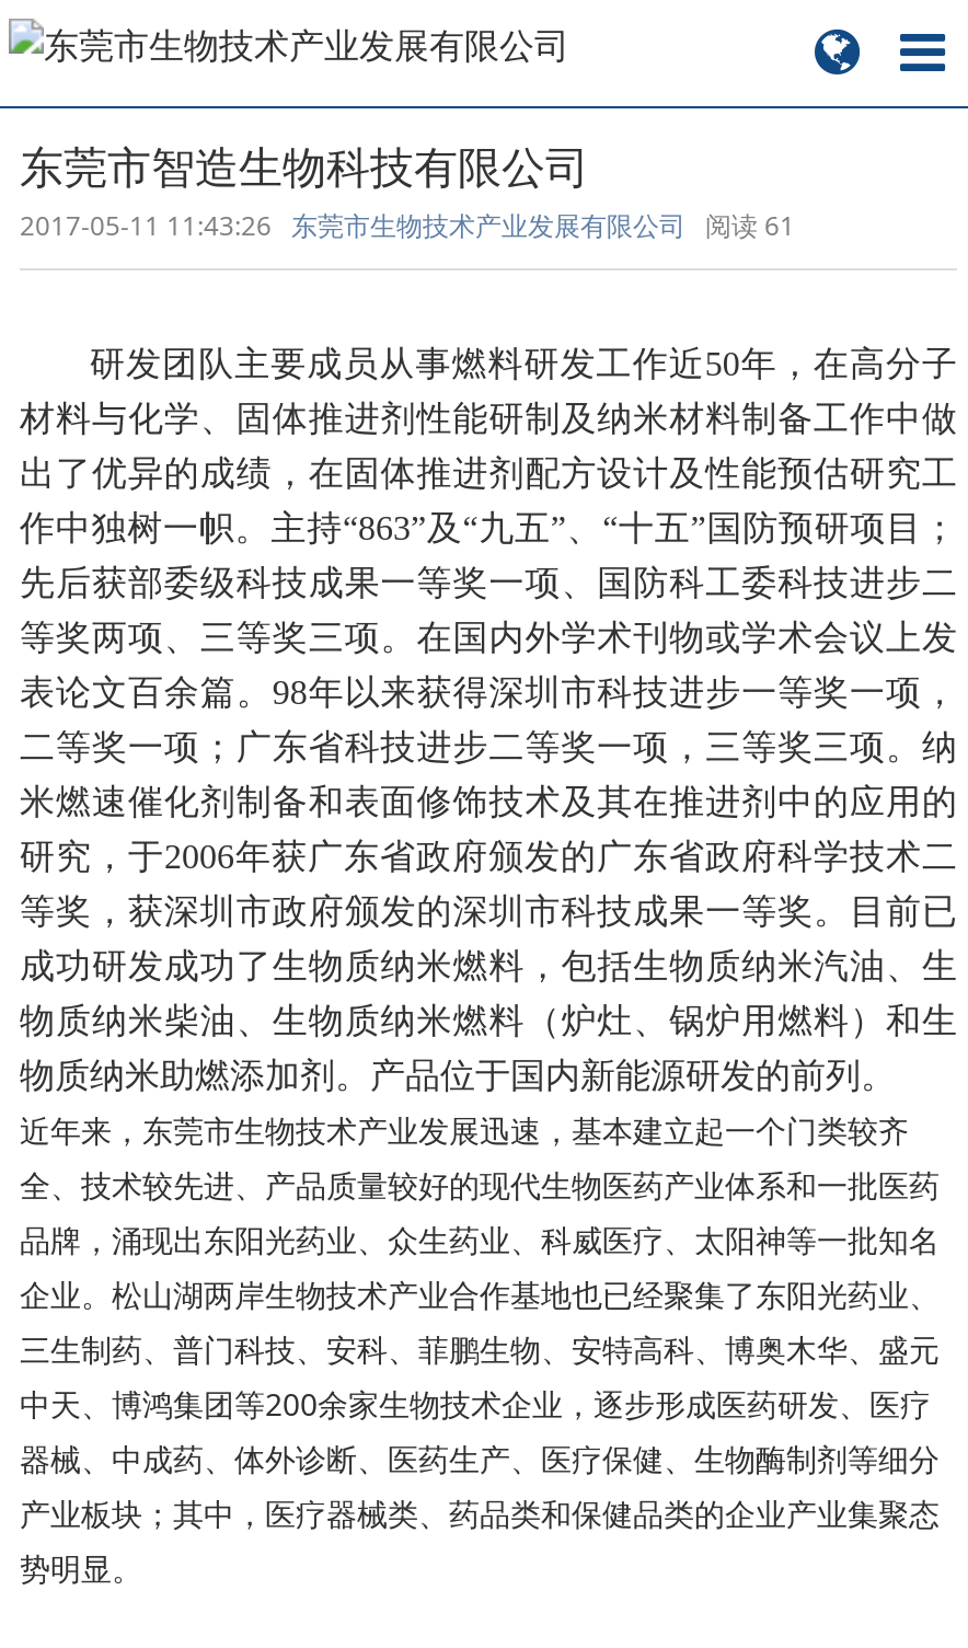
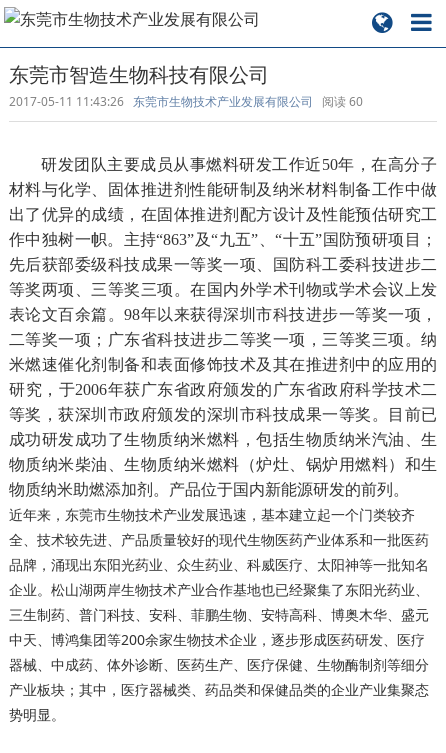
- 2017-05-11 11:43:26 东莞市生物技术产业发展有限公司 阅读61
+ 2017-05-11 11:43:26 东莞市生物技术产业发展有限公司 阅读60
